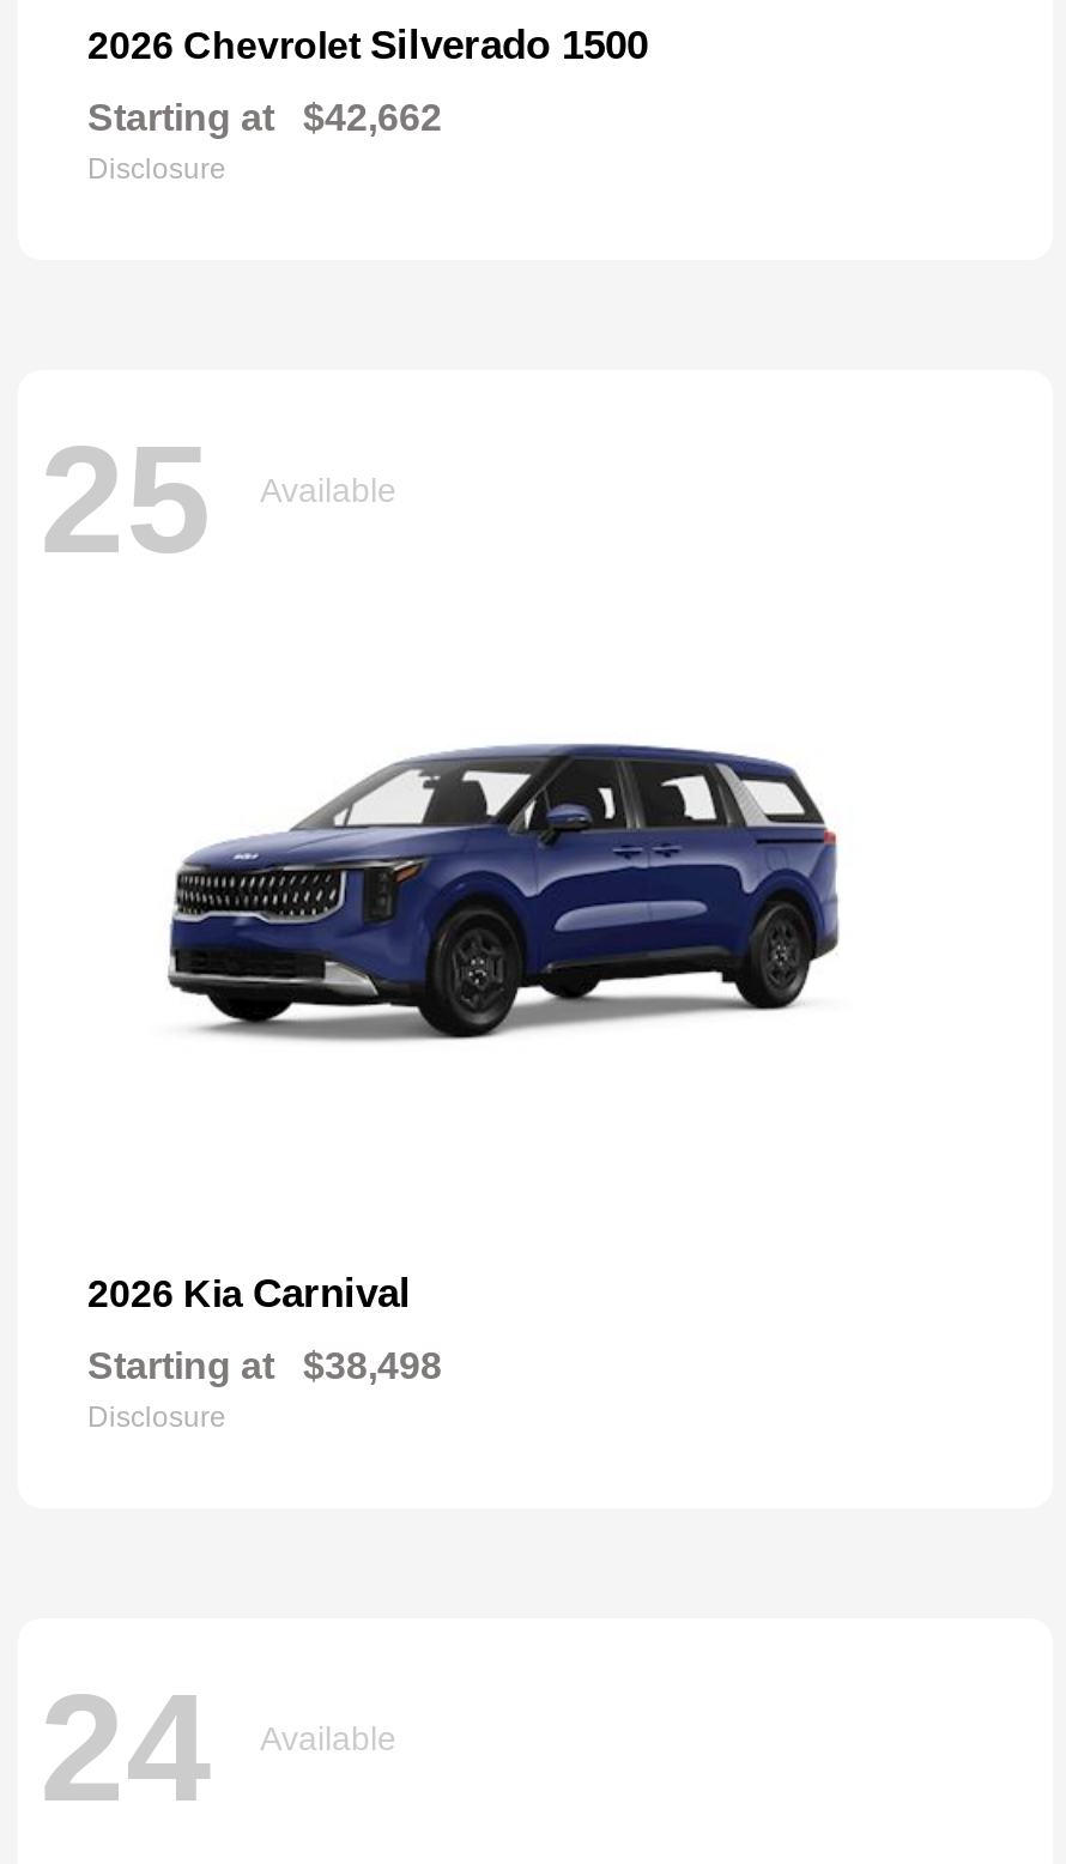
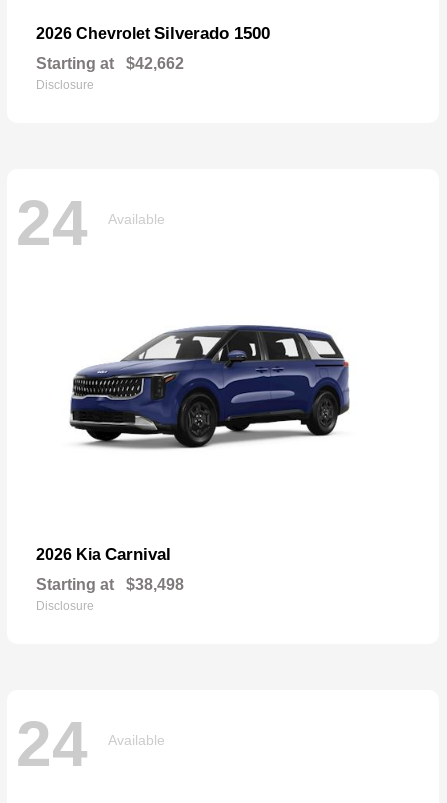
- 25 Available
+ 24 Available
